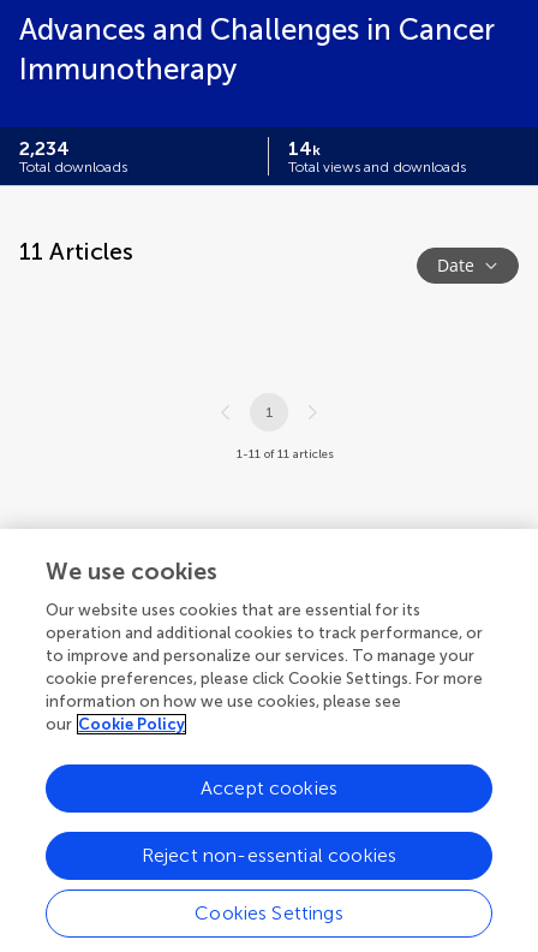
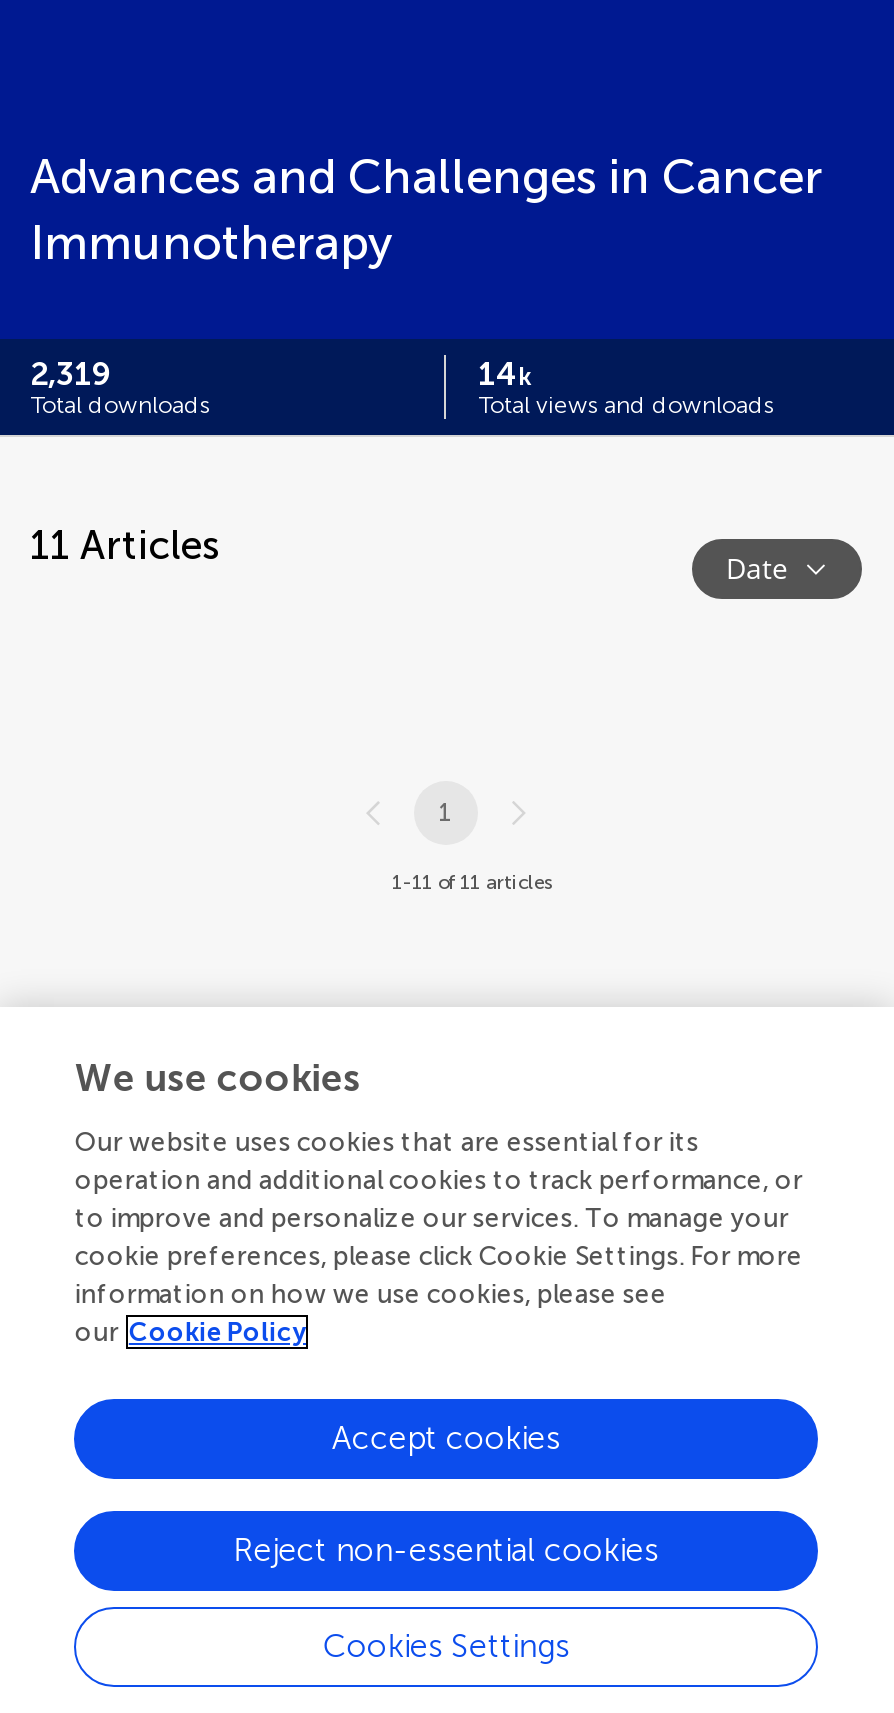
- 2,234
+ 2,319
